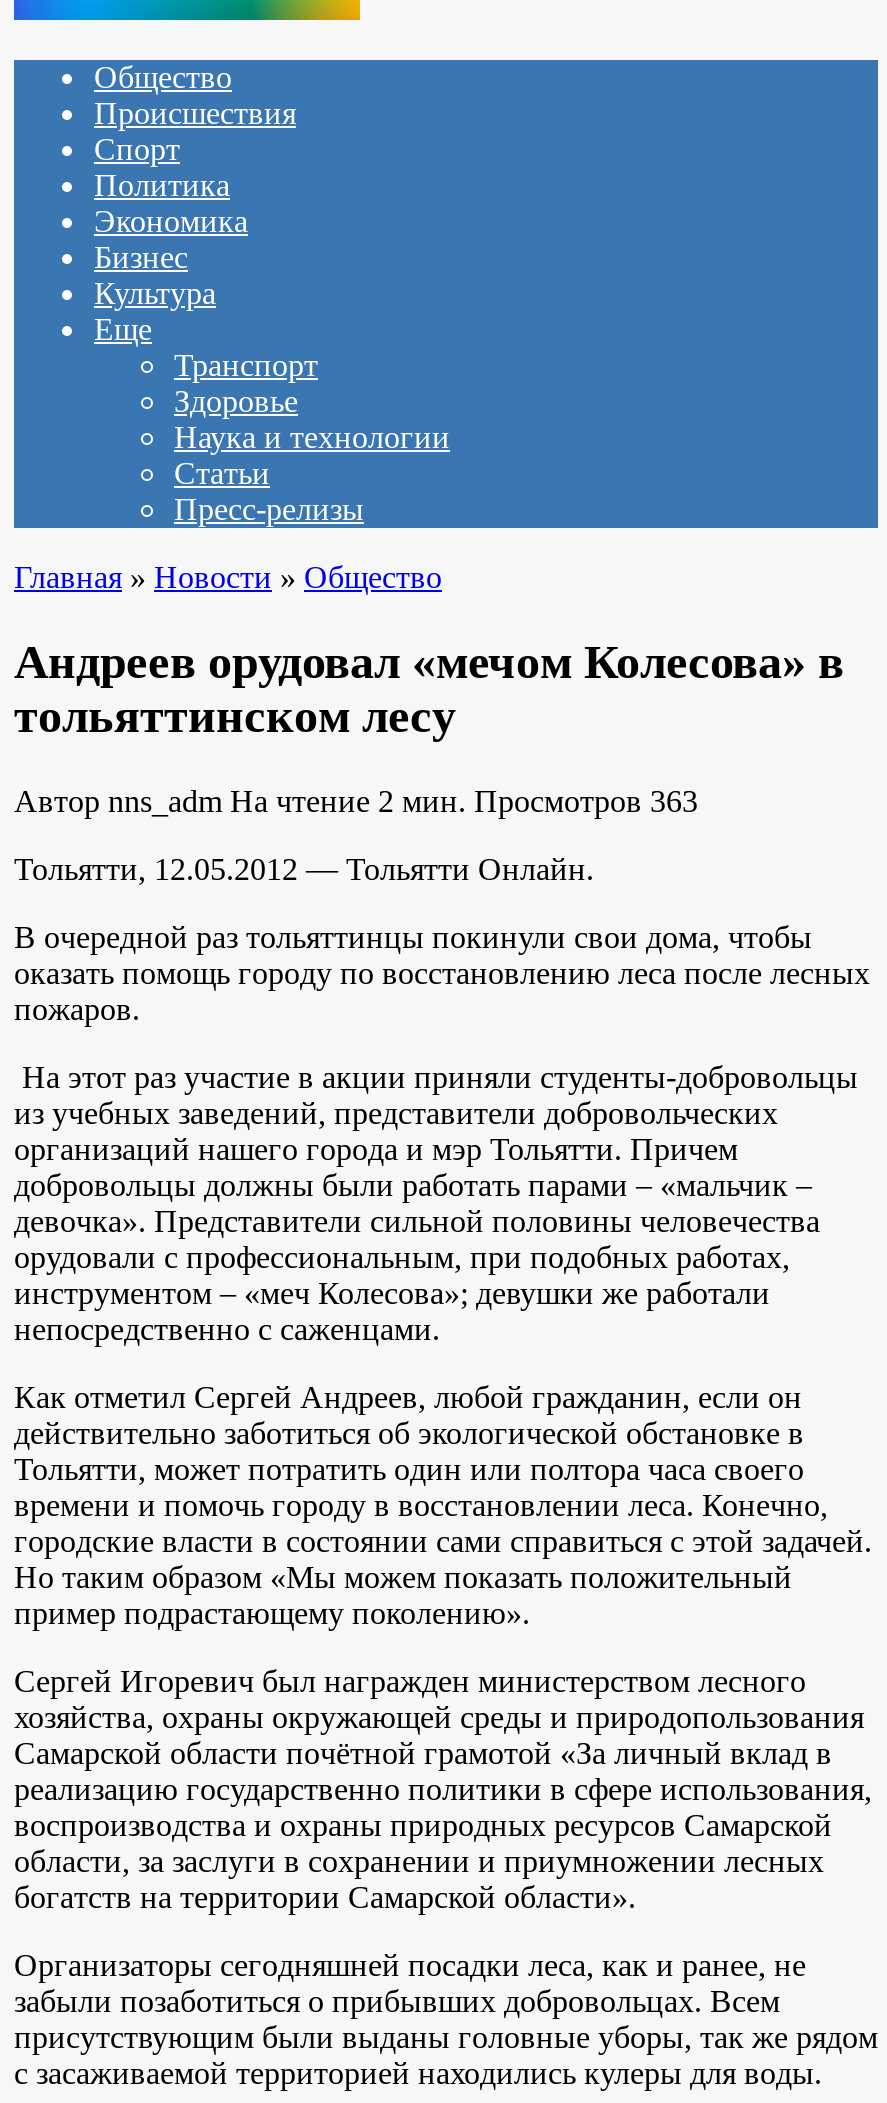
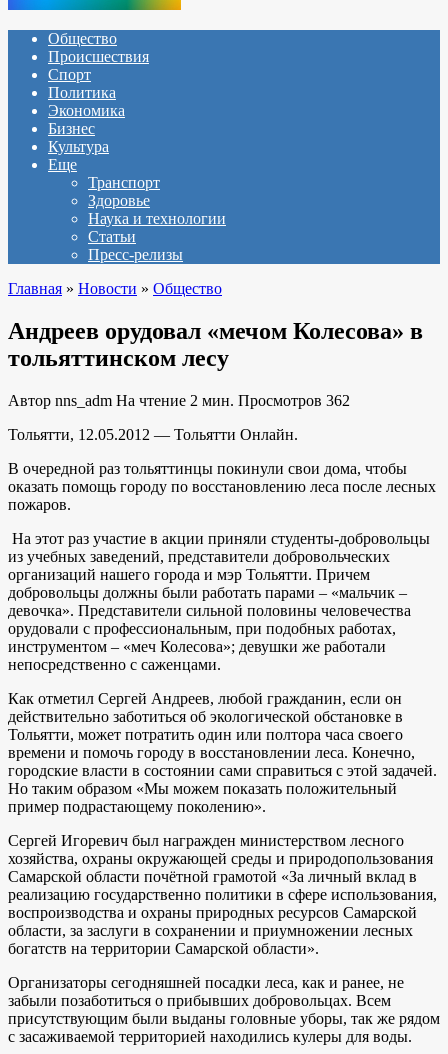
- Автор nns_adm На чтение 2 мин. Просмотров 363
+ Автор nns_adm На чтение 2 мин. Просмотров 362
